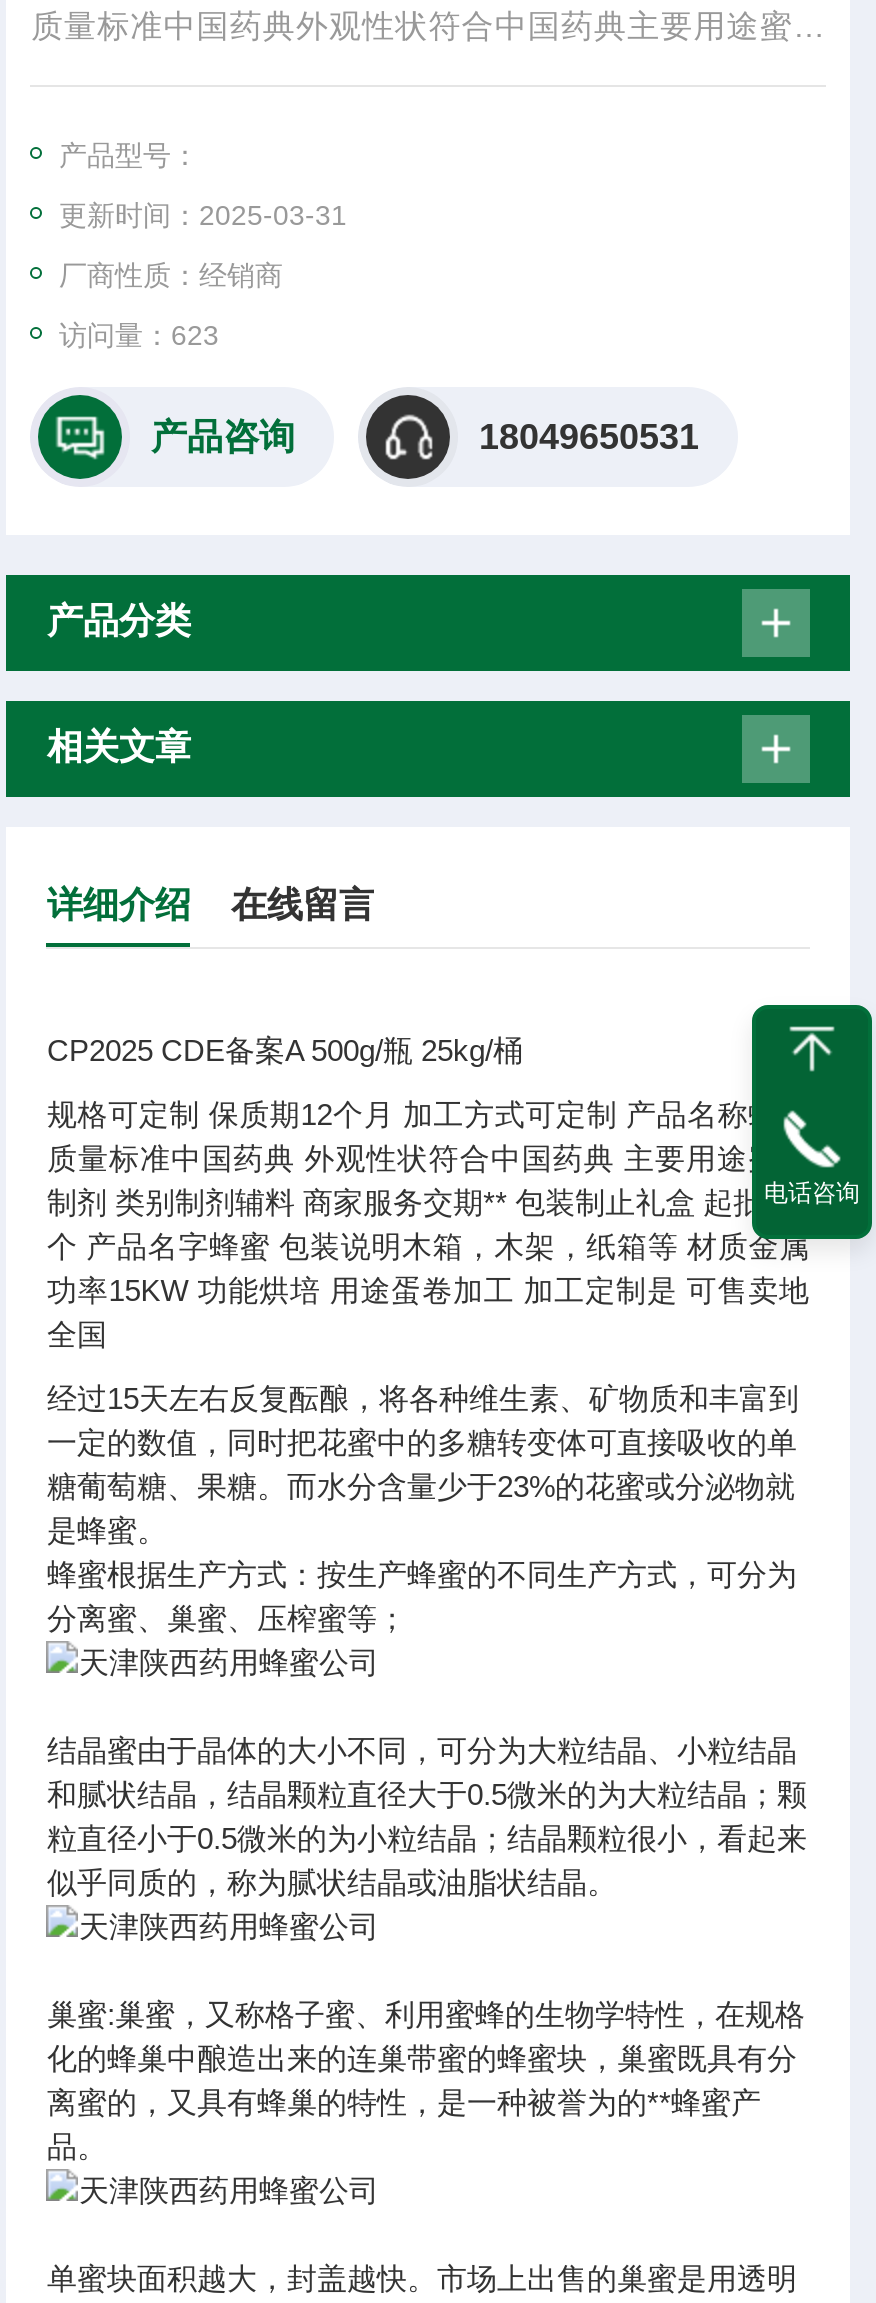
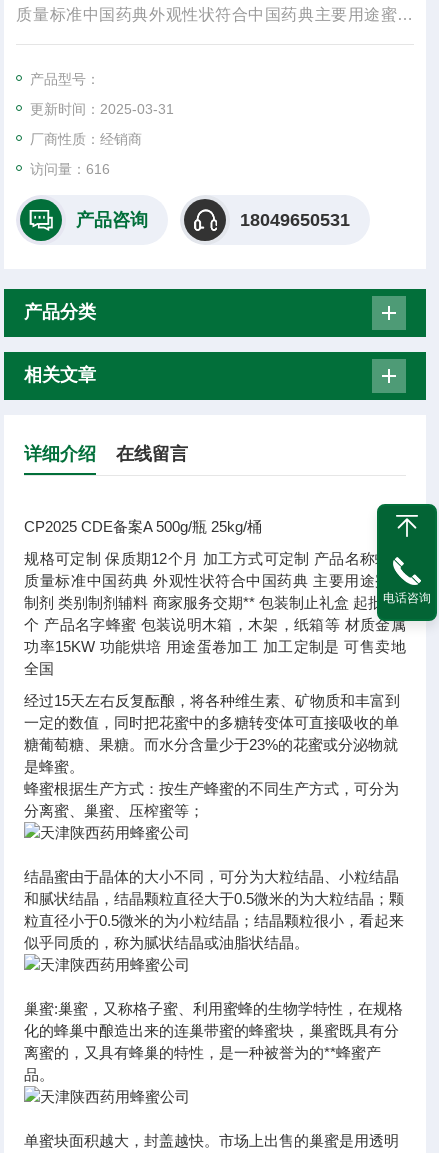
- 访问量：623
+ 访问量：616
